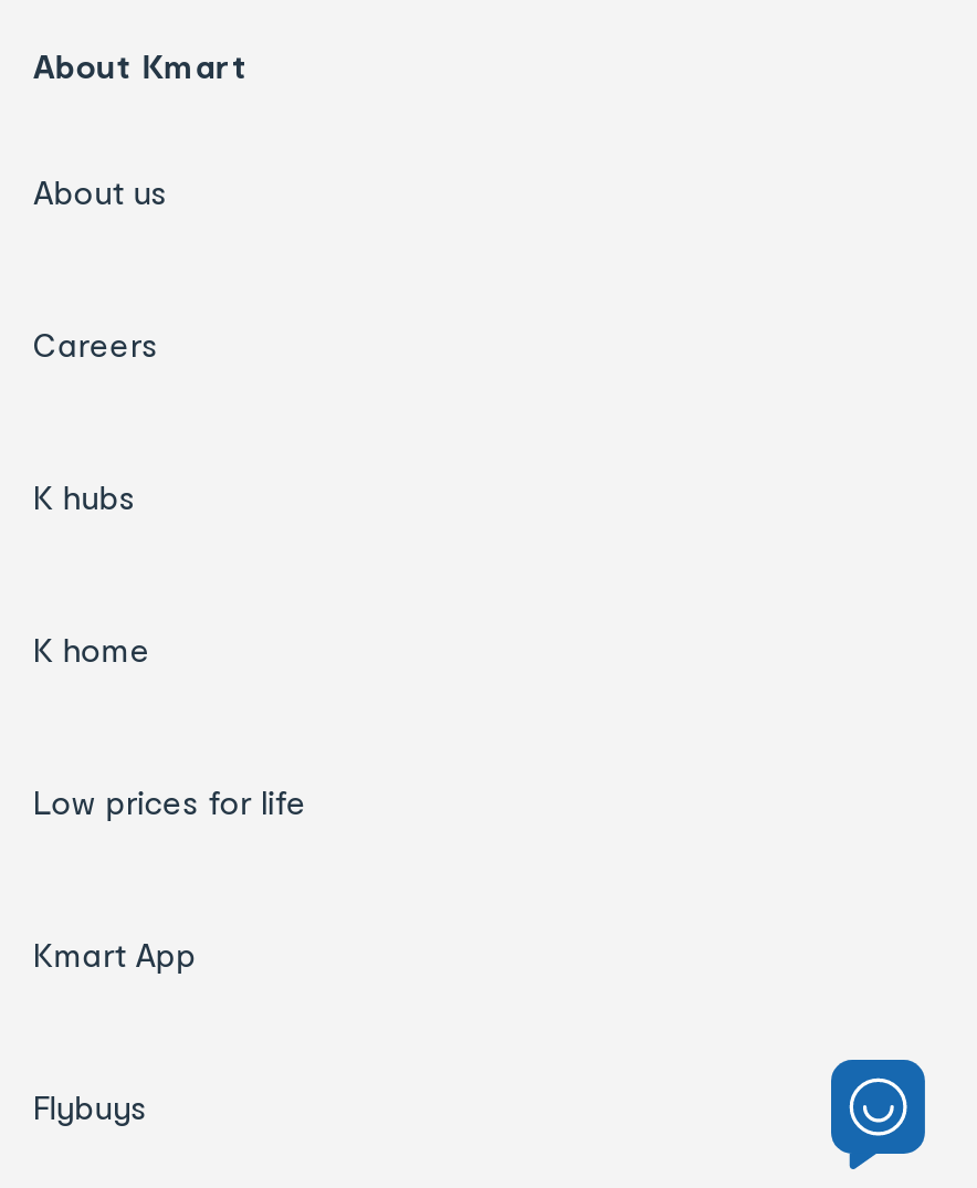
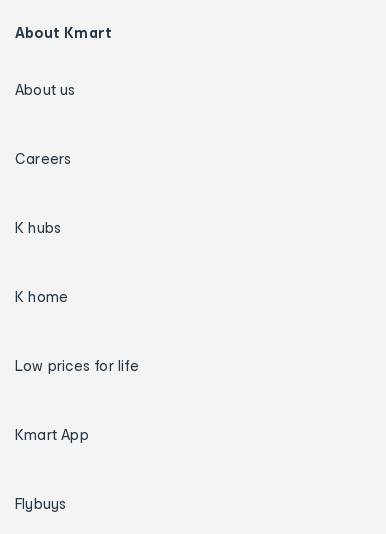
- [image]
